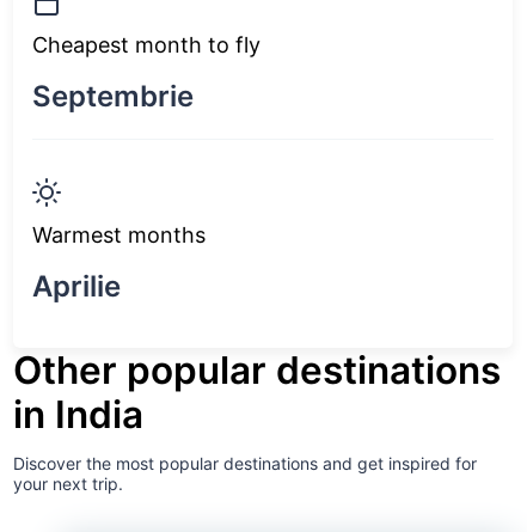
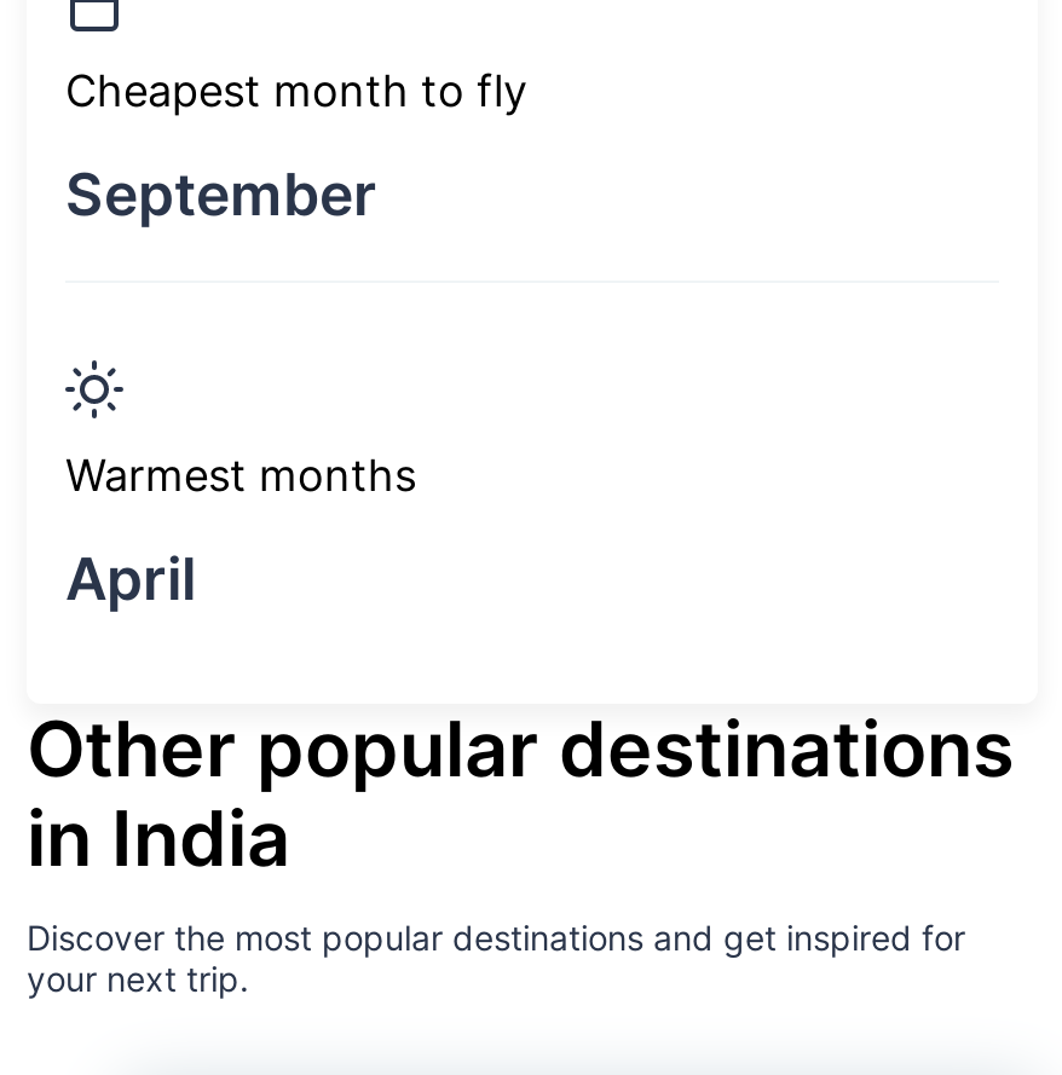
- Septembrie
+ September

- Aprilie
+ April
